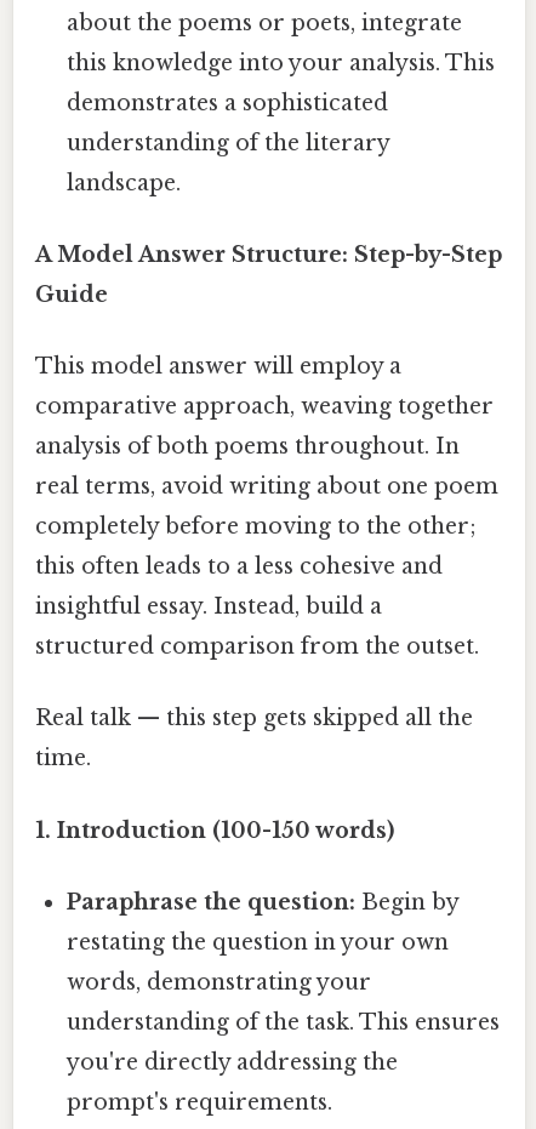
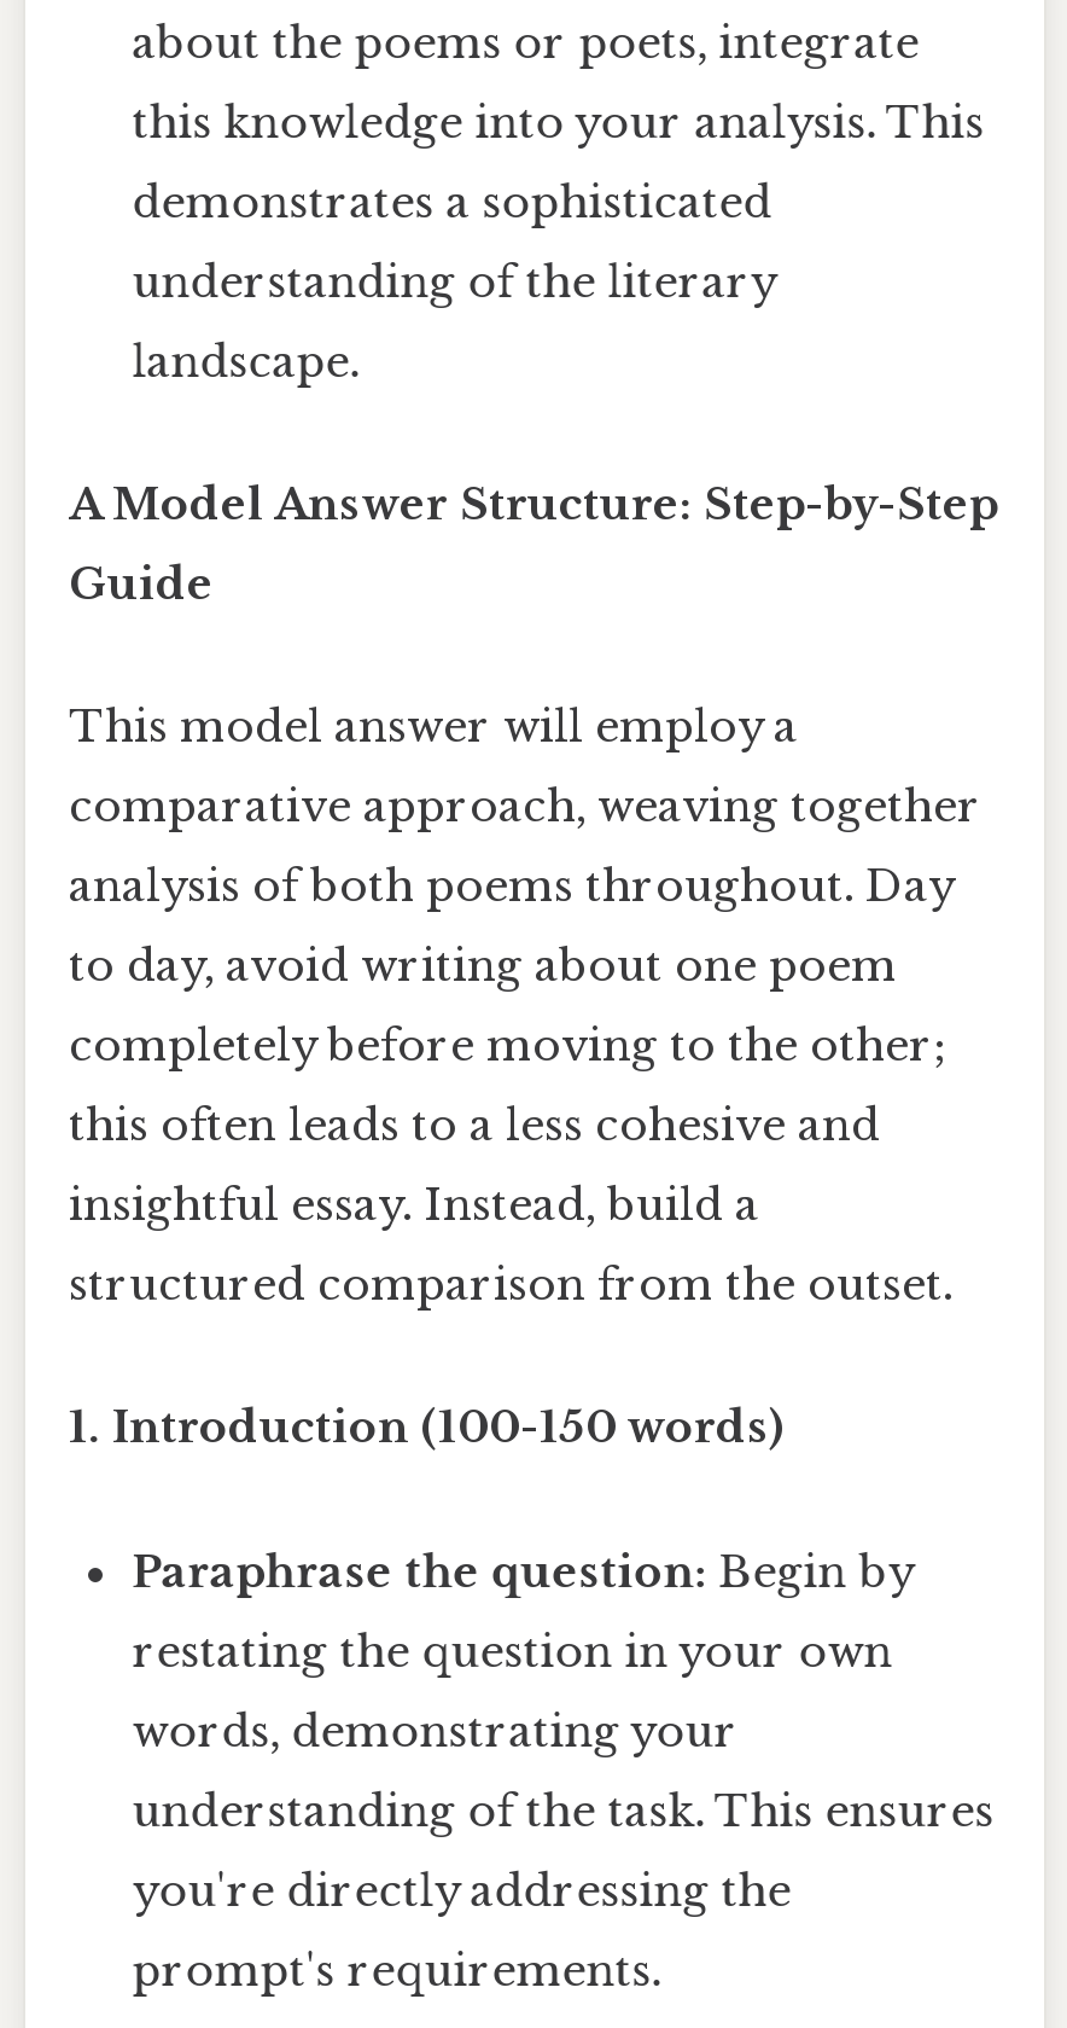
- analysis of both poems throughout. In
+ analysis of both poems throughout. Day

- real terms, avoid writing about one poem
+ to day, avoid writing about one poem

- Real talk — this step gets skipped all the
- time.
